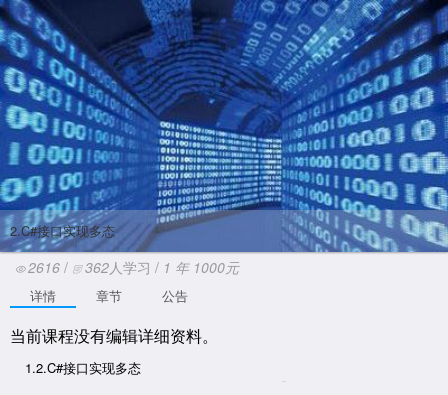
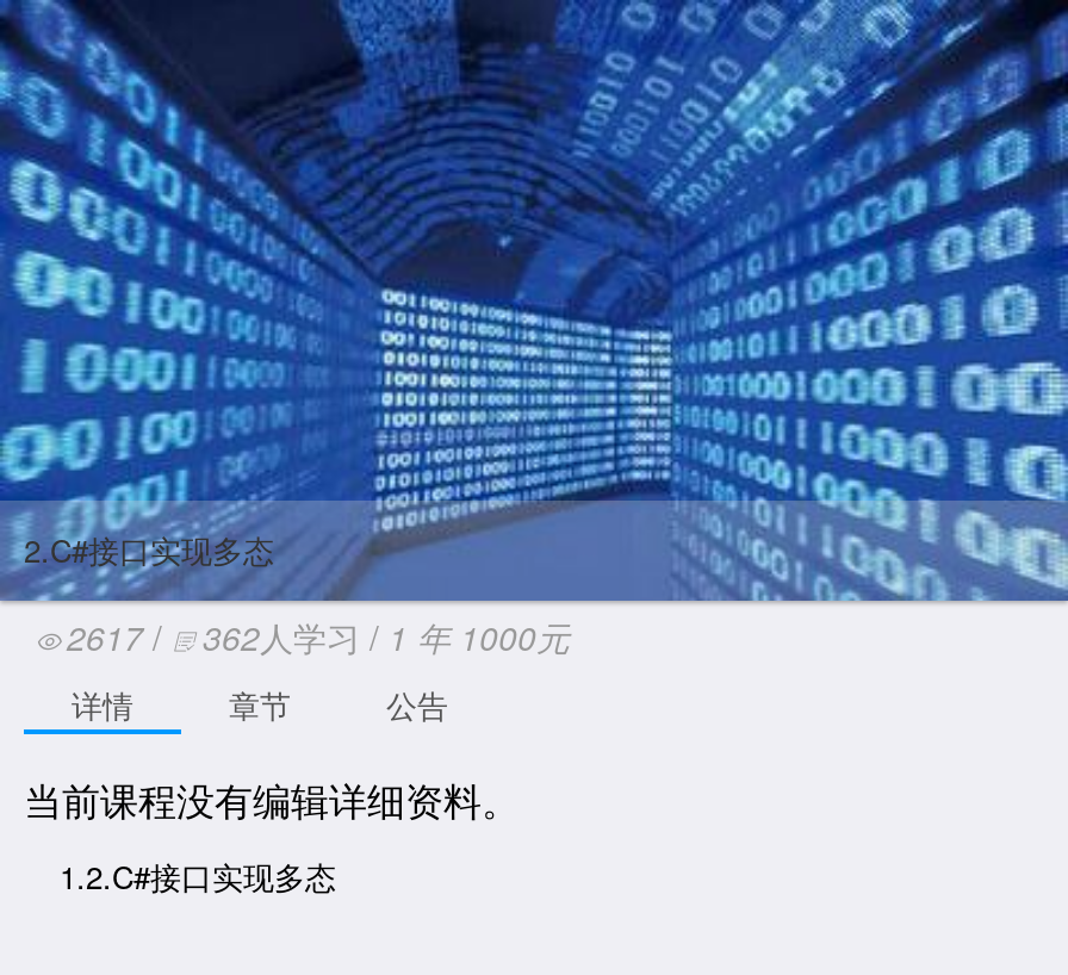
- 2616 / 362人学习 / 1 年 1000元
+ 2617 / 362人学习 / 1 年 1000元
